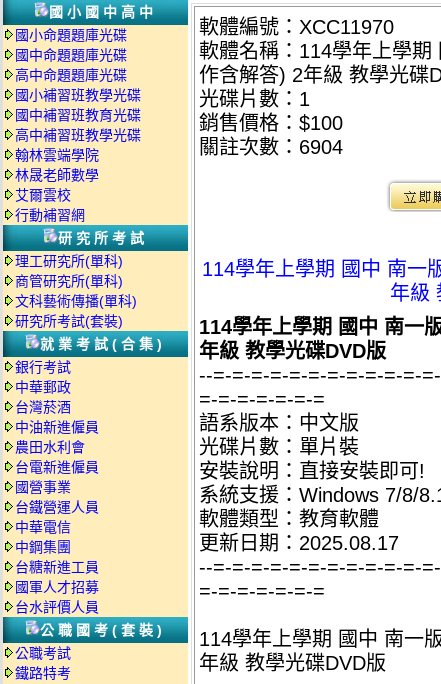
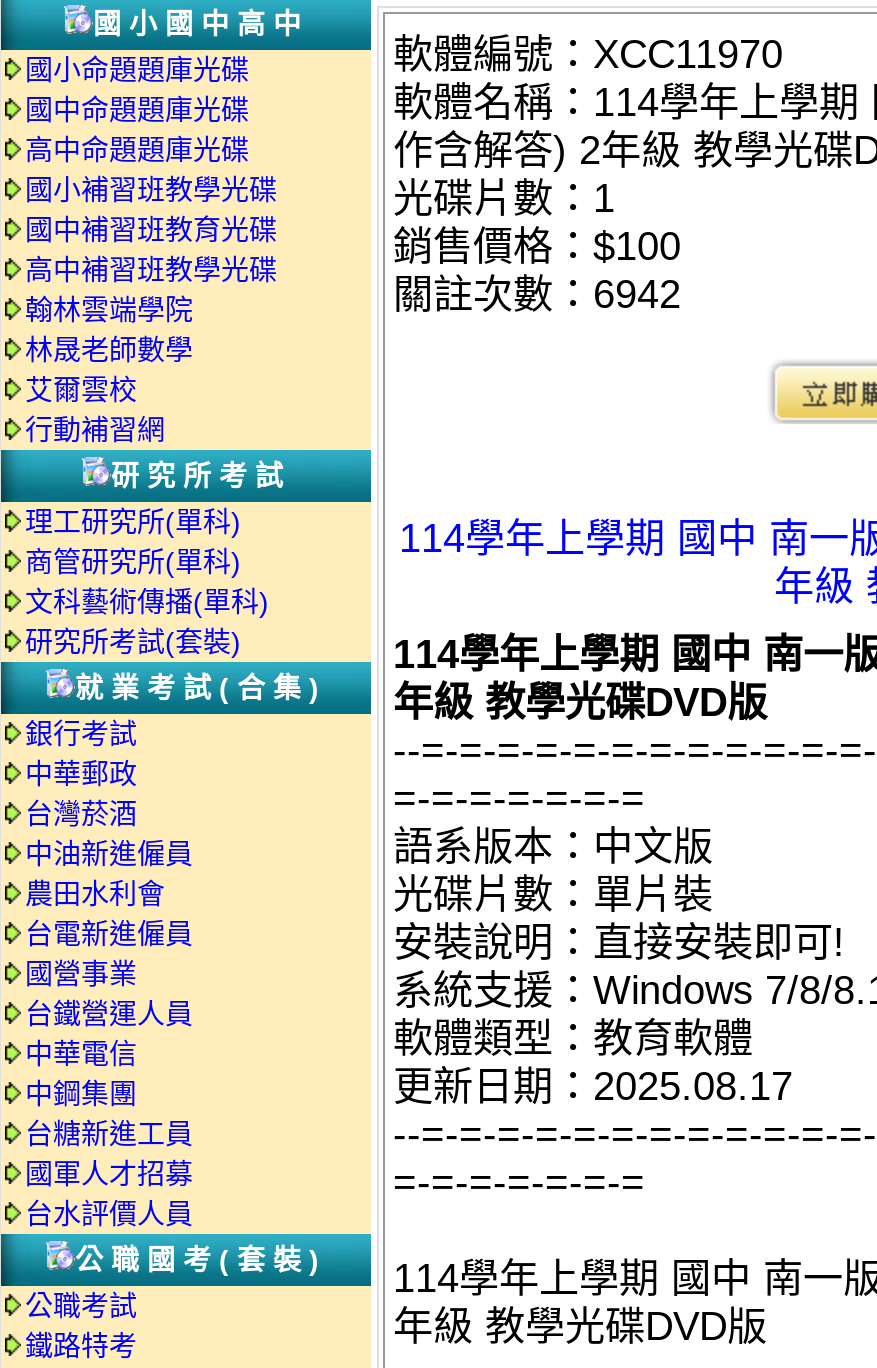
- 關註次數：6904
+ 關註次數：6942
